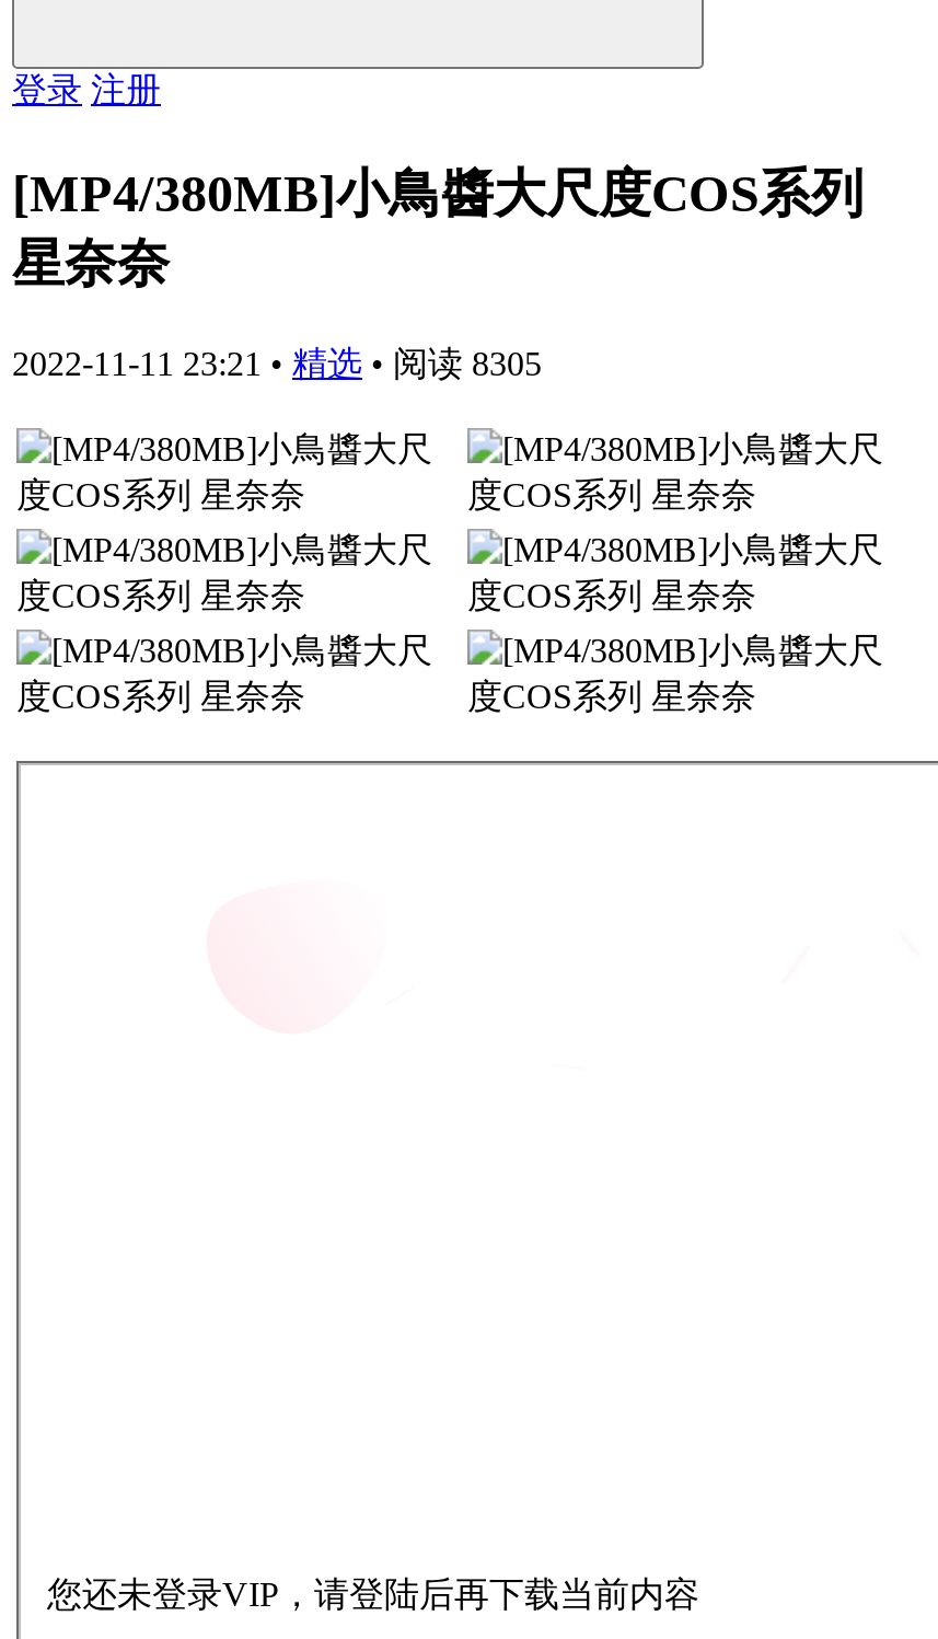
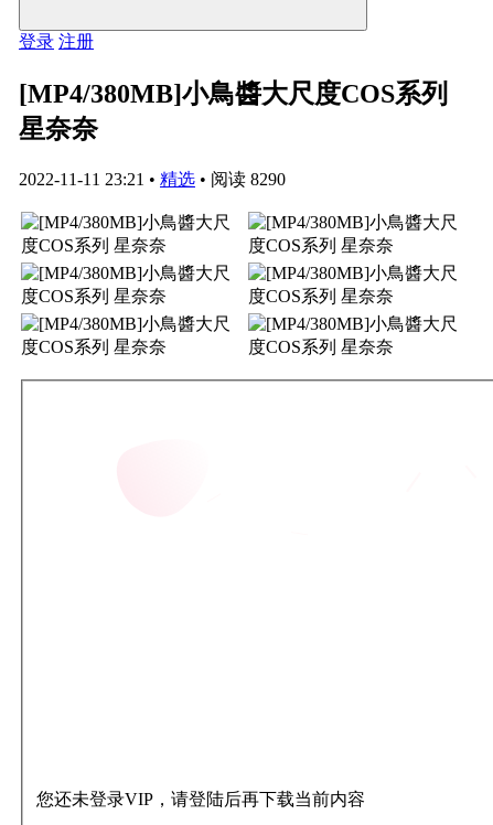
- 2022-11-11 23:21 • 精选 • 阅读 8305
+ 2022-11-11 23:21 • 精选 • 阅读 8290
